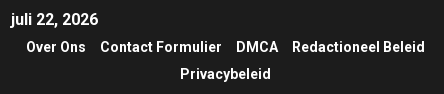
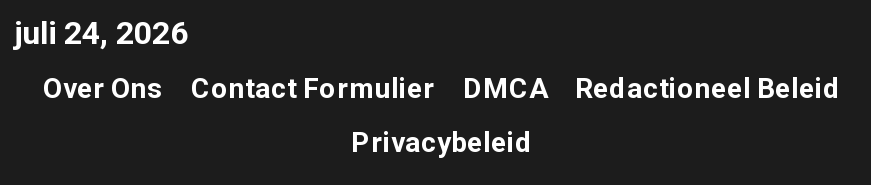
- juli 22, 2026
+ juli 24, 2026
